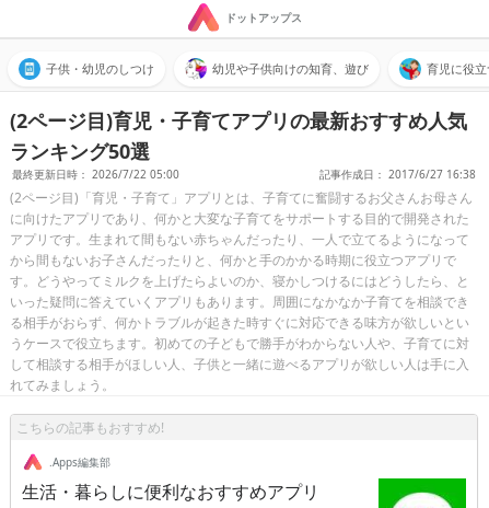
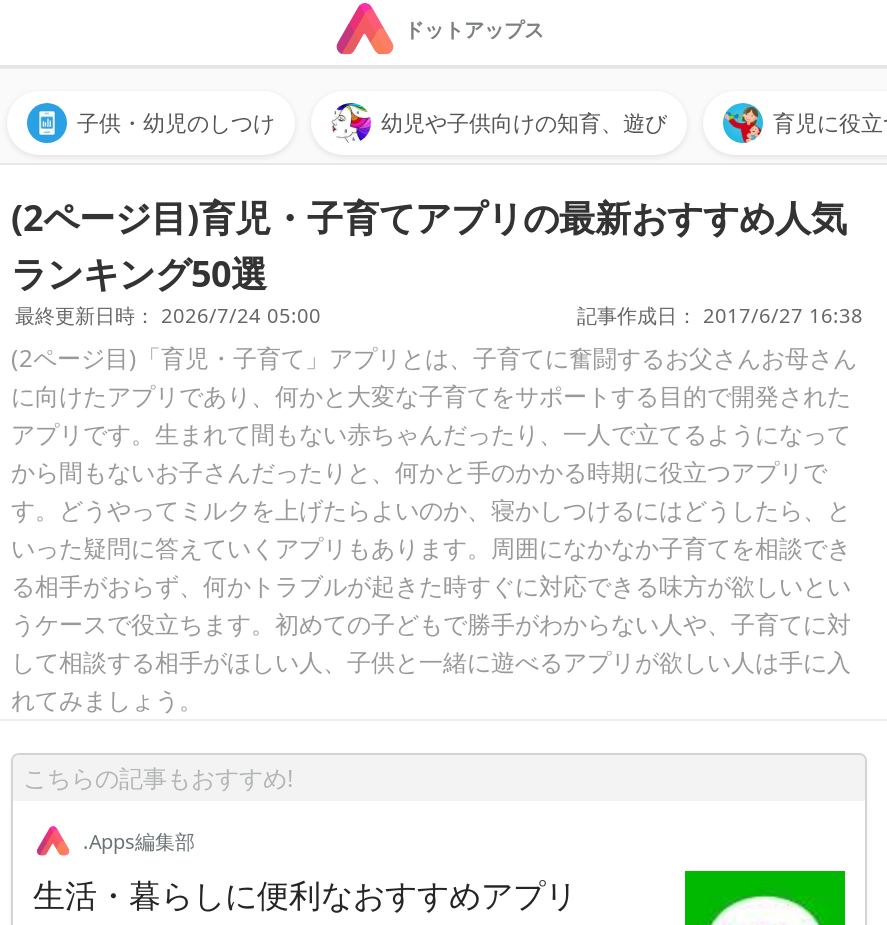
- 最終更新日時： 2026/7/22 05:00
+ 最終更新日時： 2026/7/24 05:00
